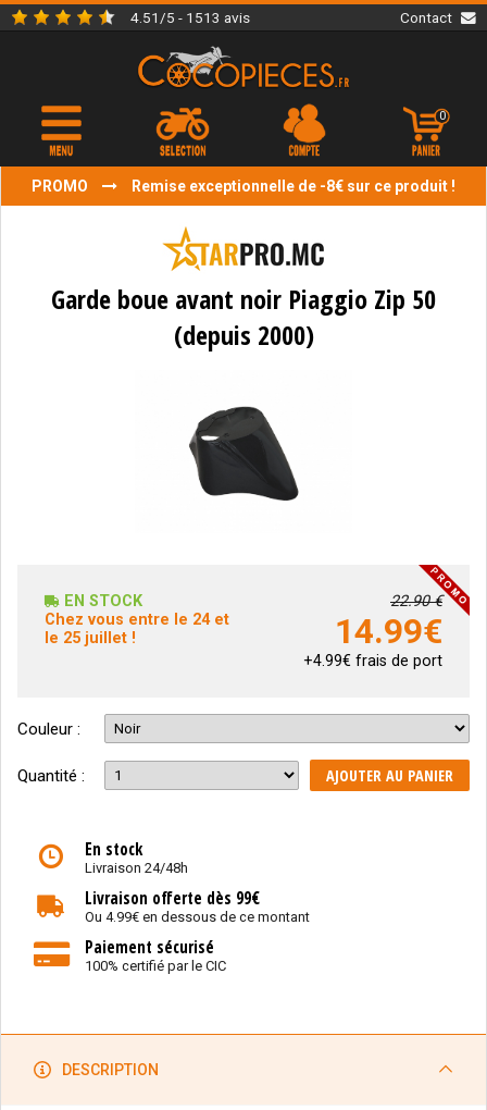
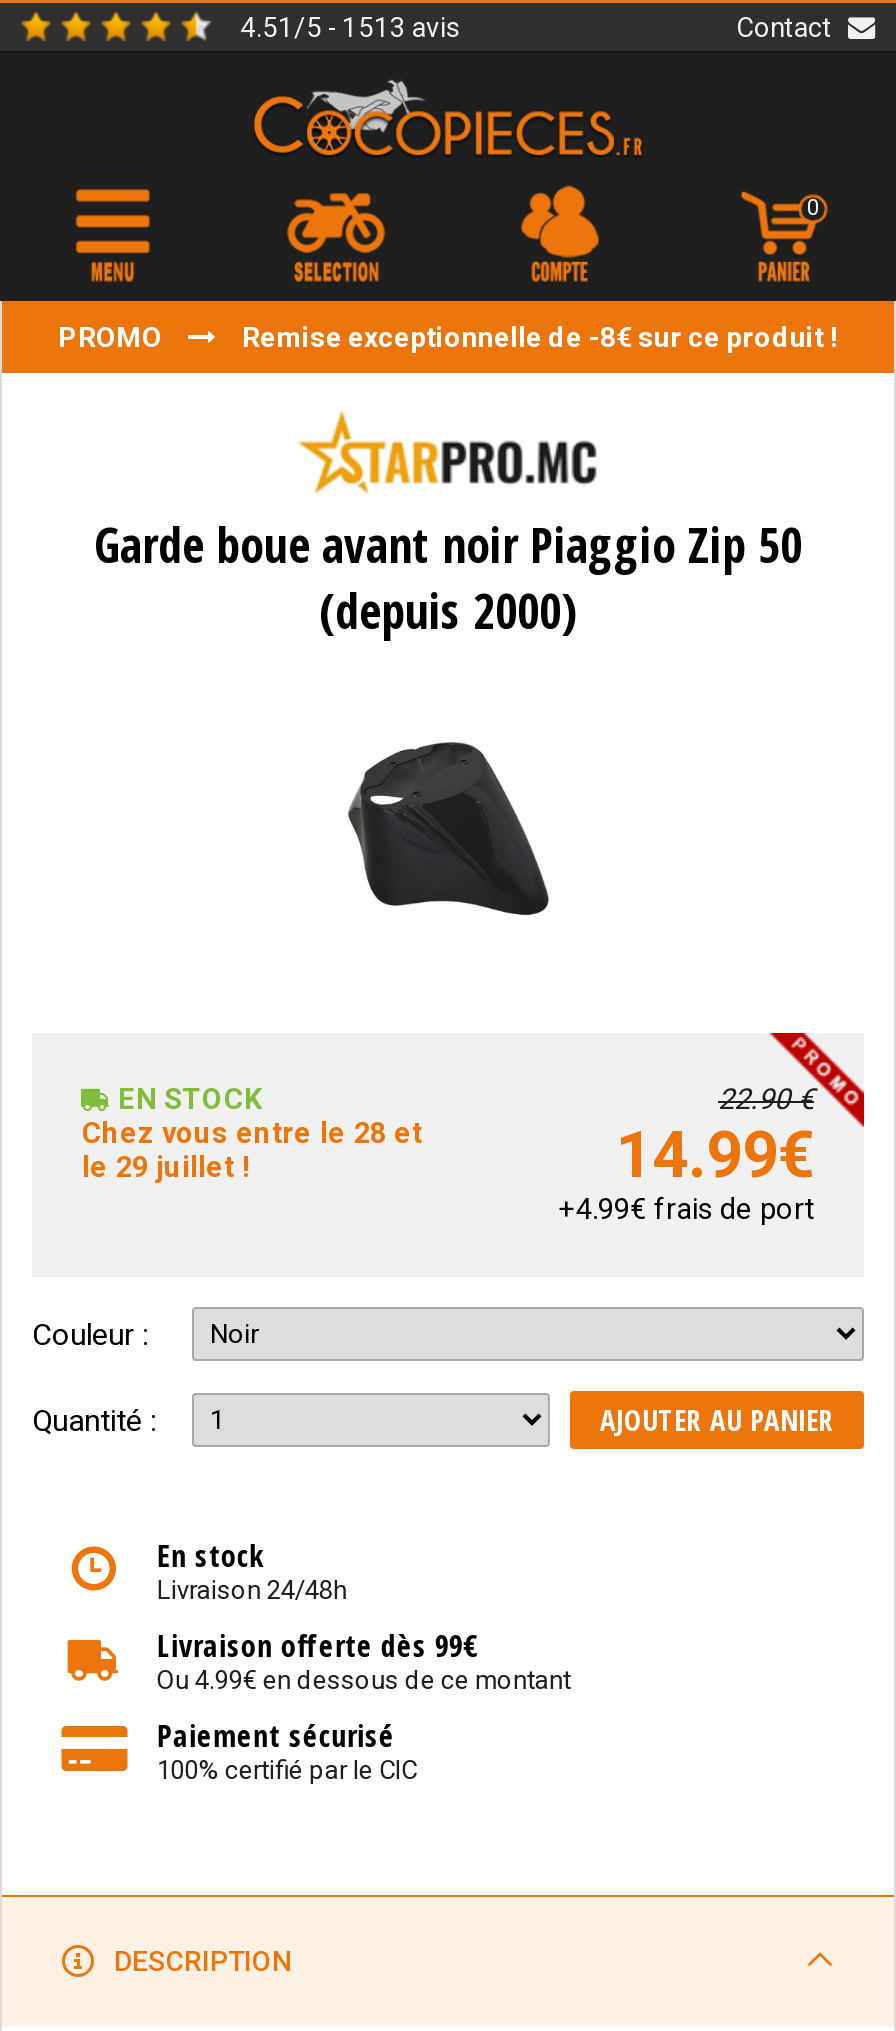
- Chez vous entre le 24 et
+ Chez vous entre le 28 et

- le 25 juillet !
+ le 29 juillet !
